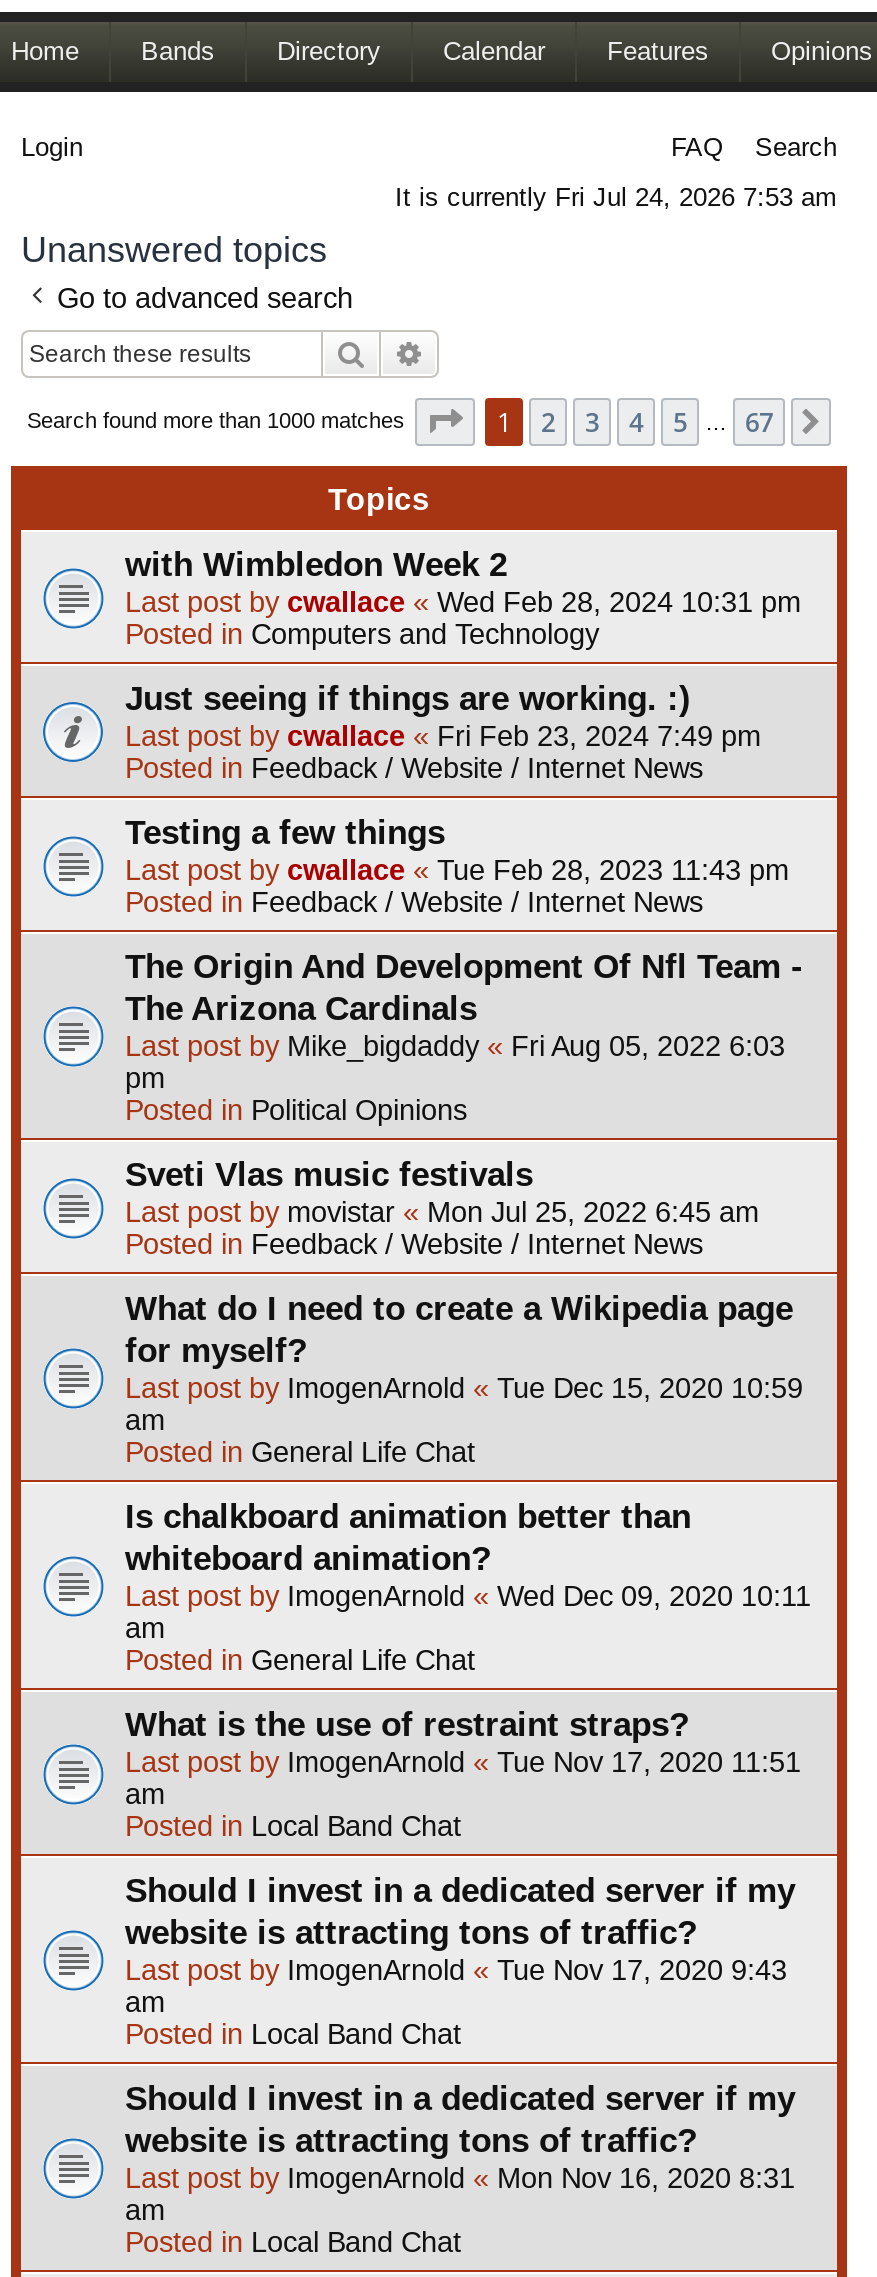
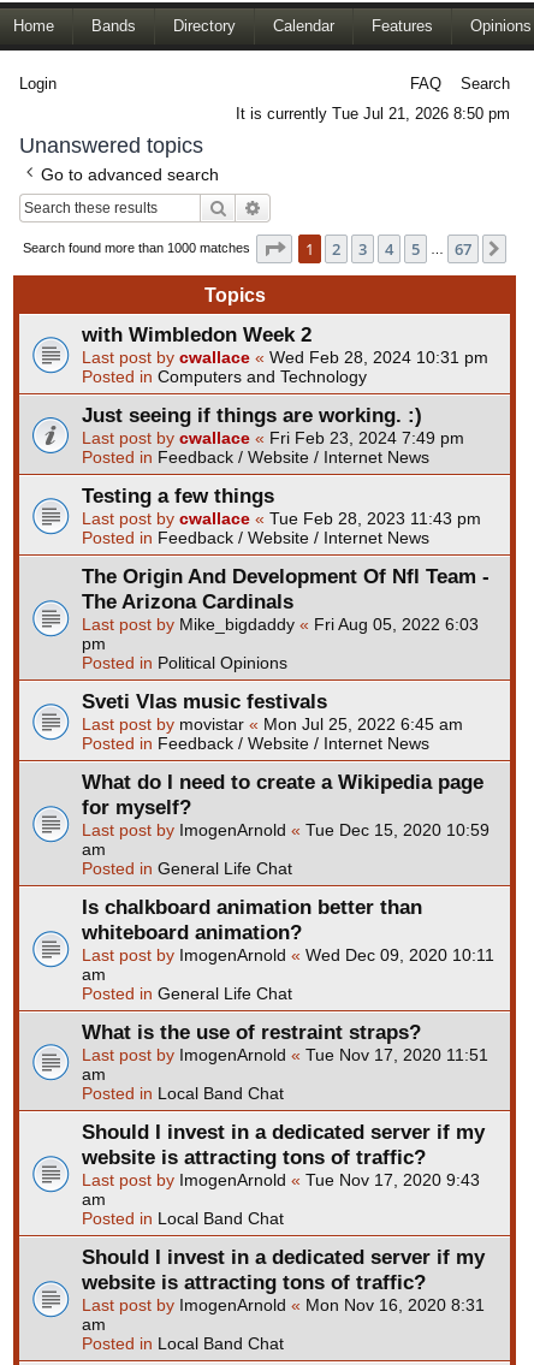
- It is currently Fri Jul 24, 2026 7:53 am
+ It is currently Tue Jul 21, 2026 8:50 pm
